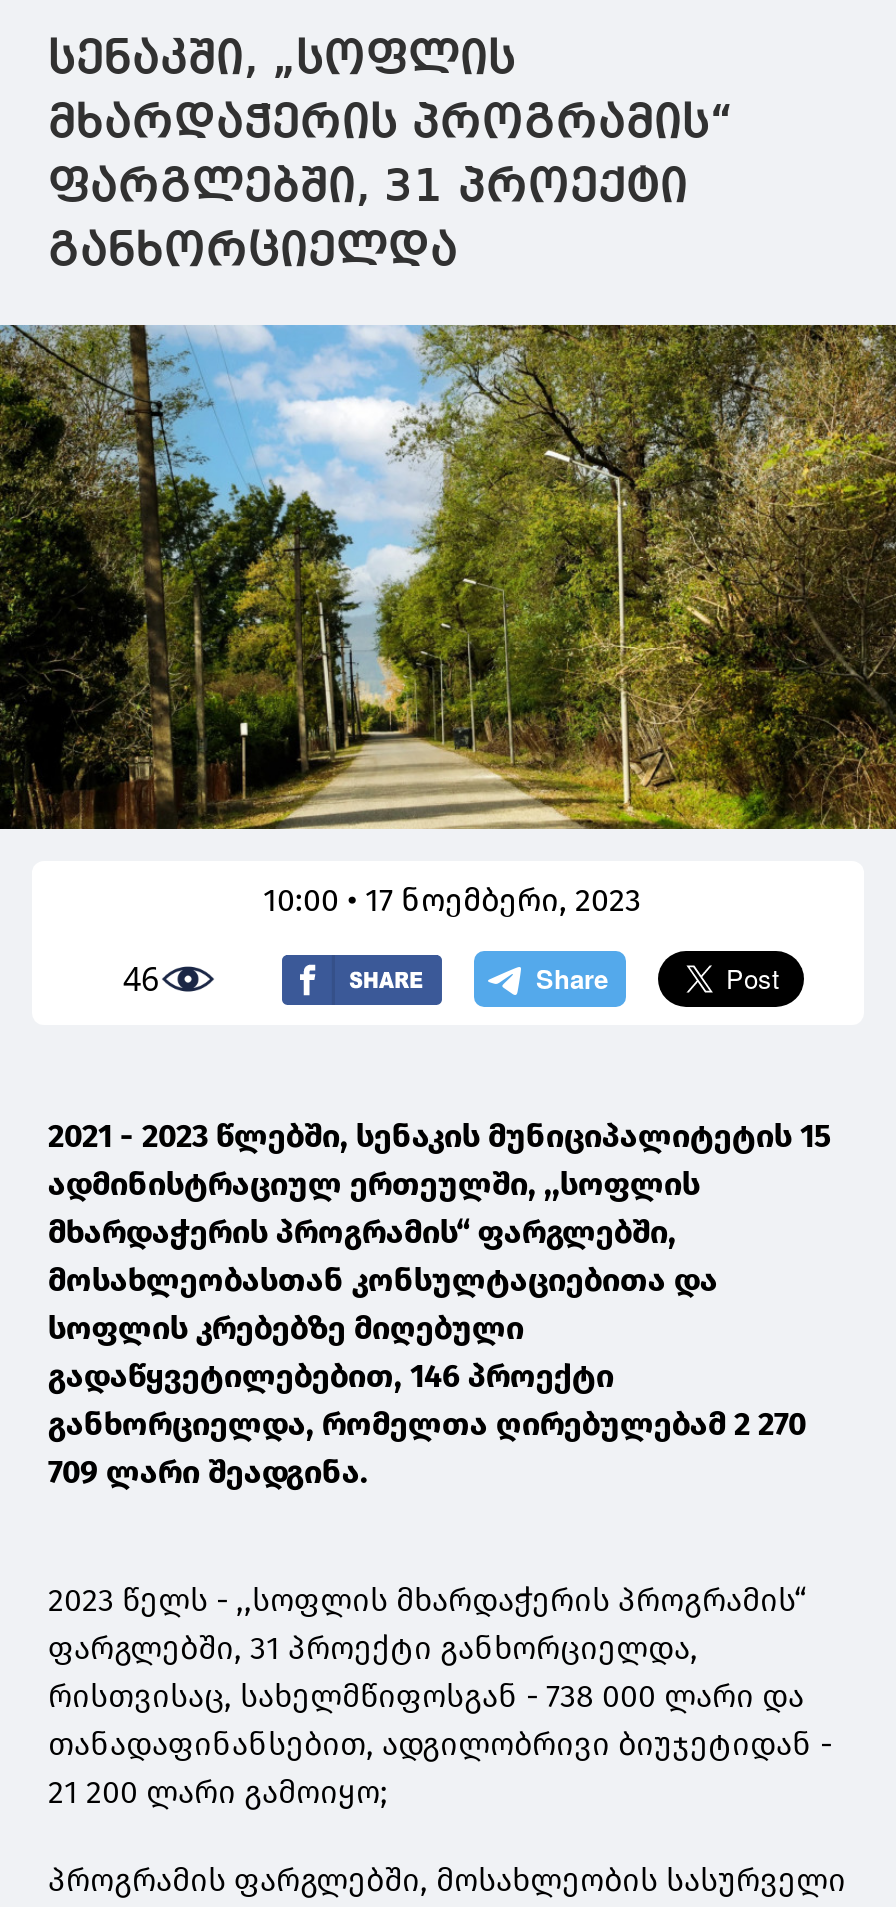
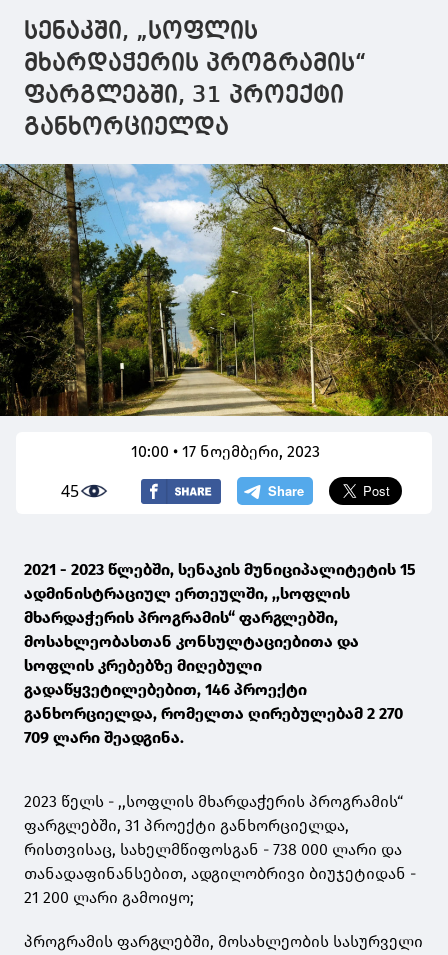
- 46
+ 45
